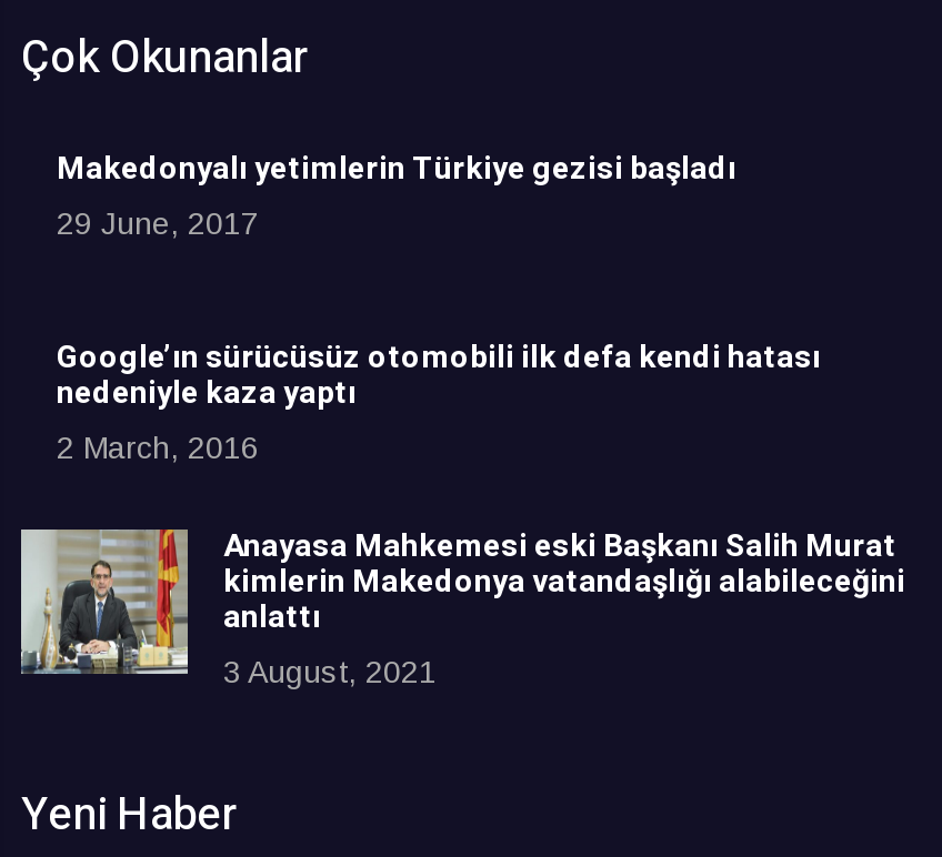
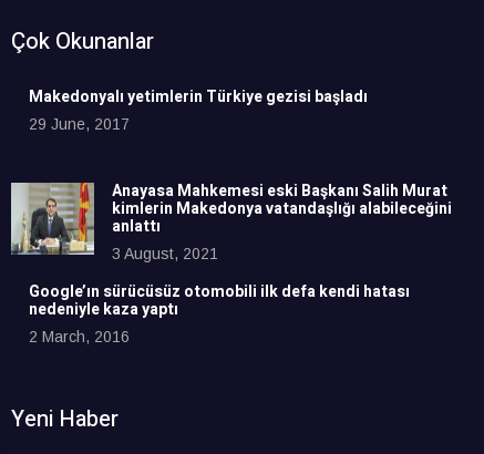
moved down: Google’ın sürücüsüz otomobili ilk defa kendi hatası | nedeniyle kaza yaptı | 2 March, 2016

moved up: [image] | Anayasa Mahkemesi eski Başkanı Salih Murat | kimlerin Makedonya vatandaşlığı alabileceğini | anlattı | 3 August, 2021
